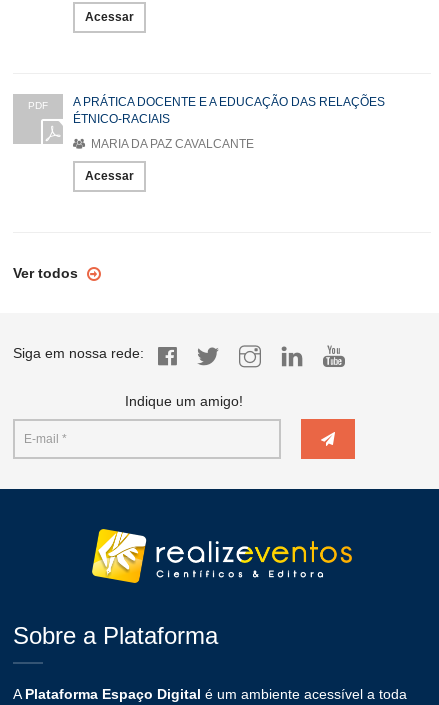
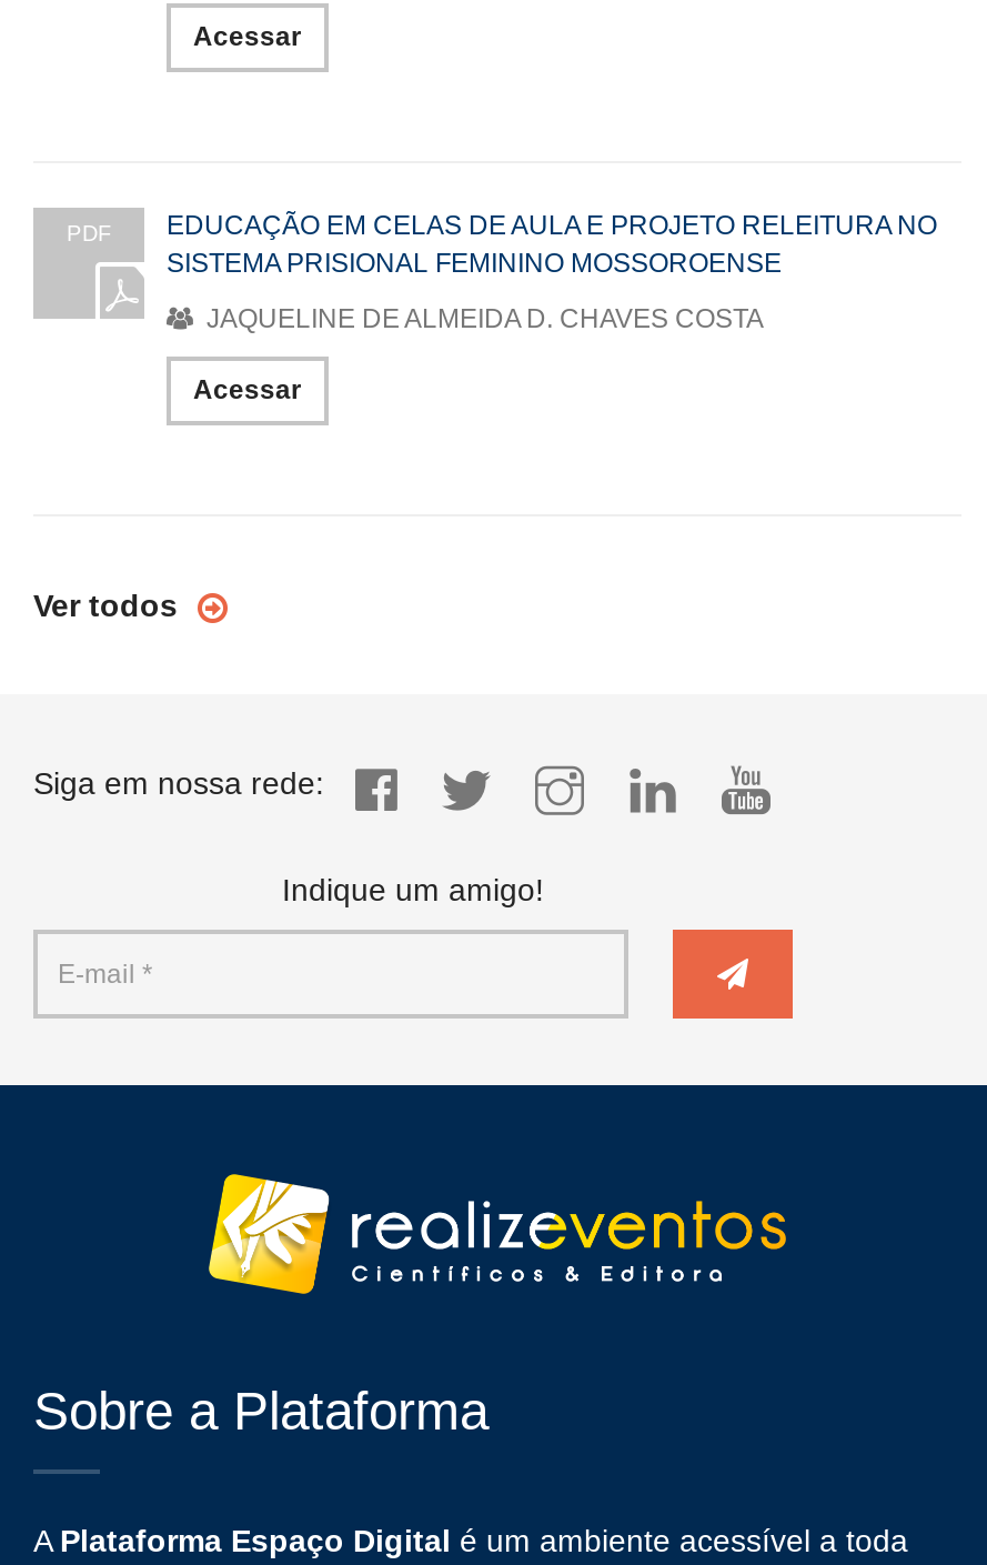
- A PRÁTICA DOCENTE E A EDUCAÇÃO DAS RELAÇÕES
- ÉTNICO-RACIAIS
+ EDUCAÇÃO EM CELAS DE AULA E PROJETO RELEITURA NO
+ SISTEMA PRISIONAL FEMININO MOSSOROENSE

- MARIA DA PAZ CAVALCANTE
+ JAQUELINE DE ALMEIDA D. CHAVES COSTA
